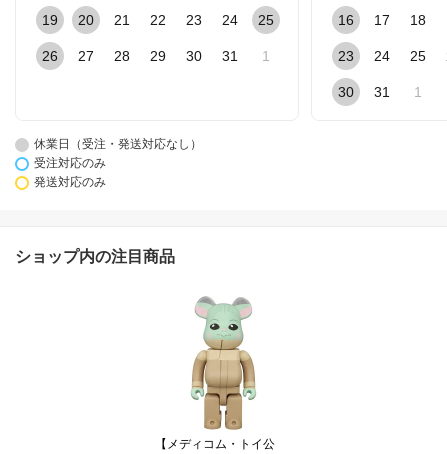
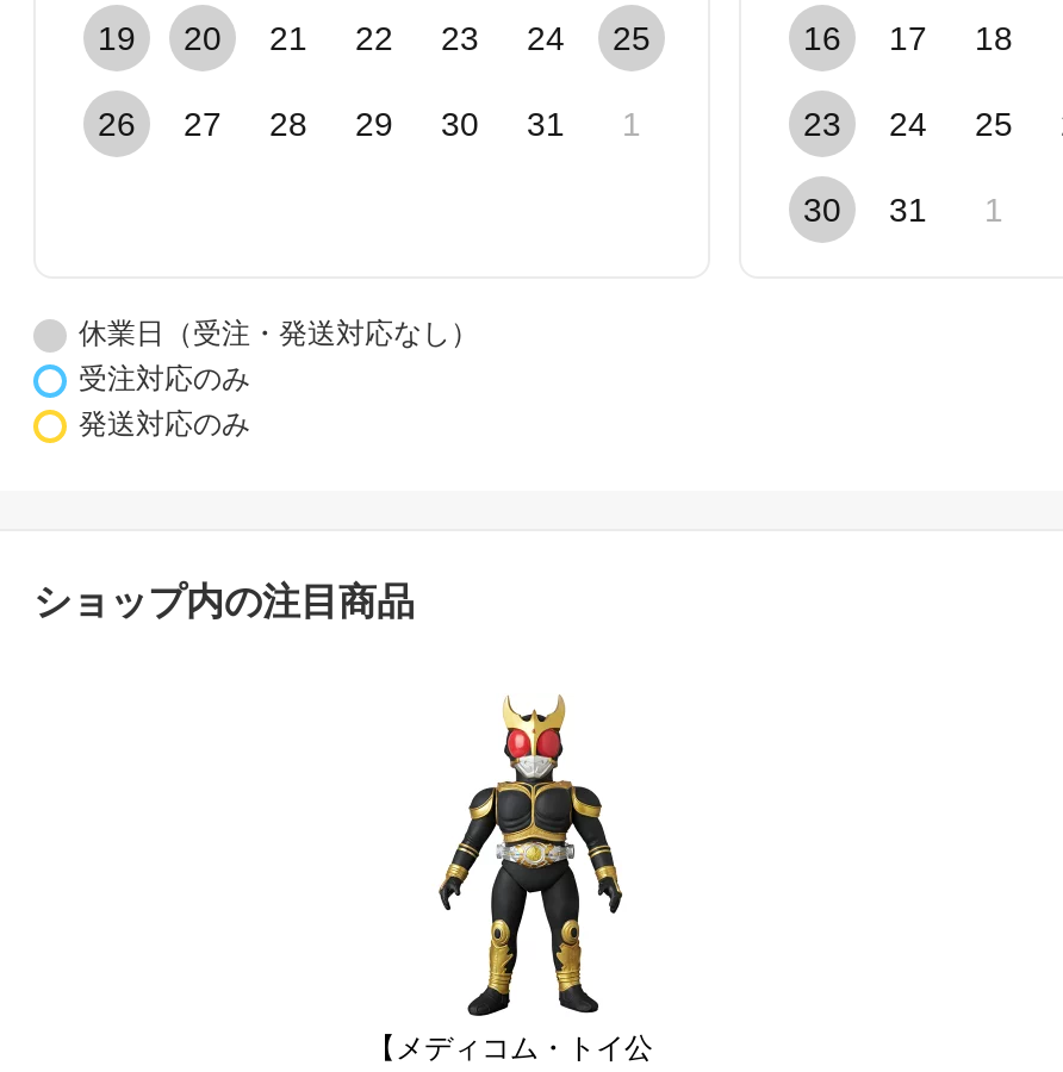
- [image]
+ [image]
